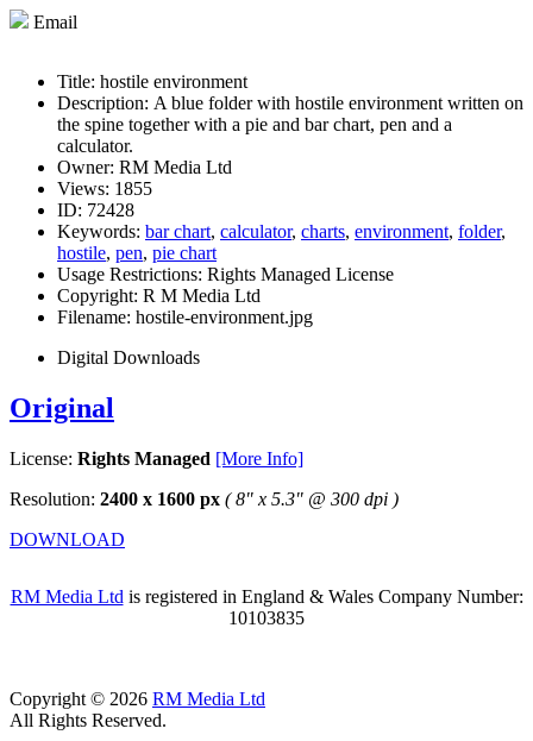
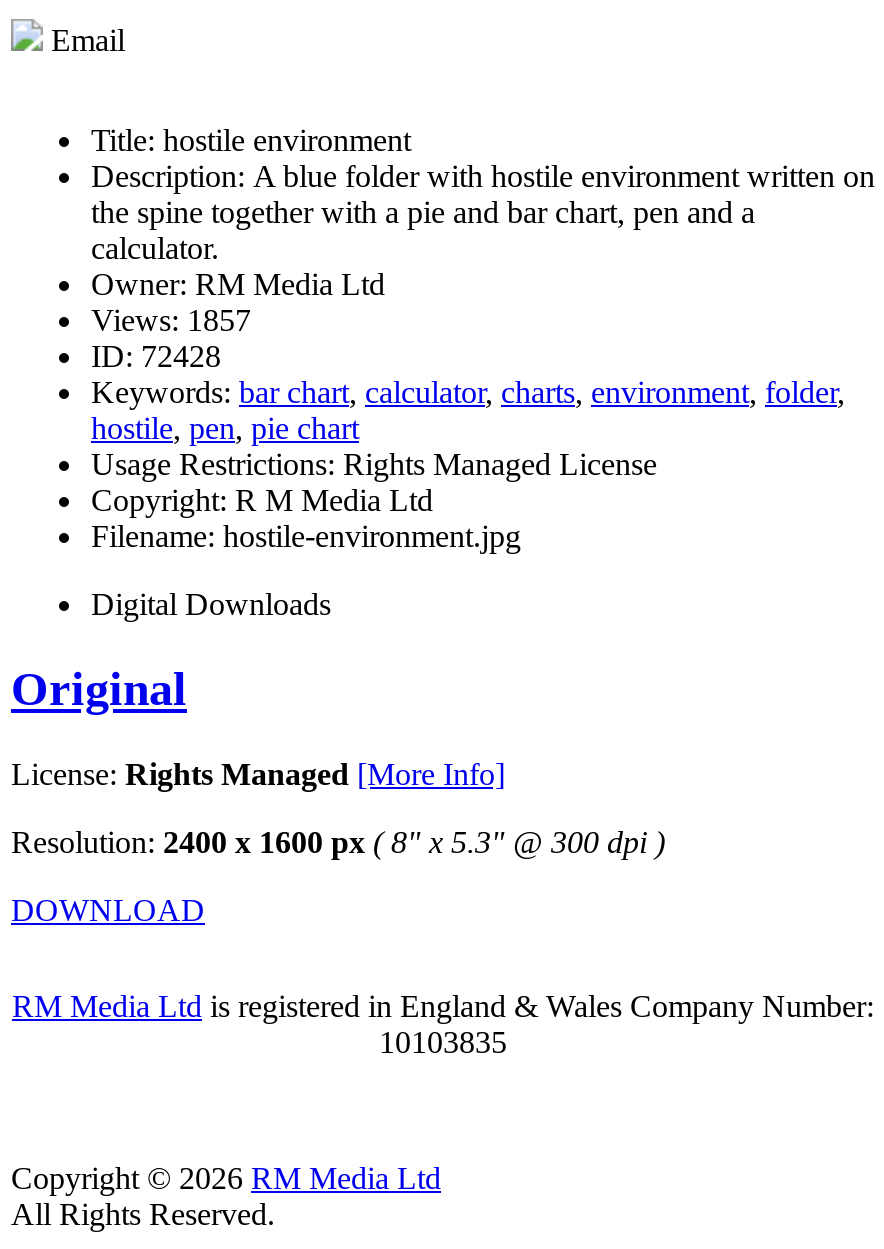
- Views: 1855
+ Views: 1857
